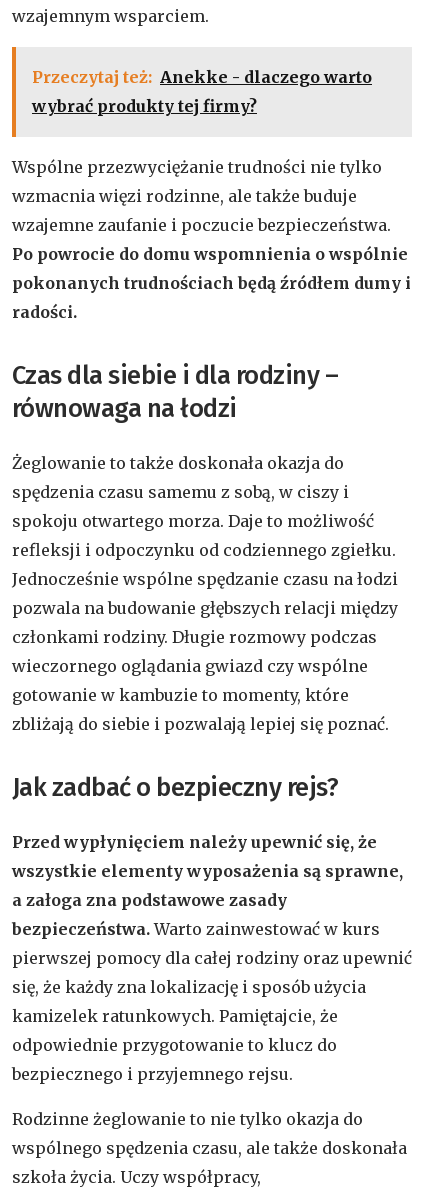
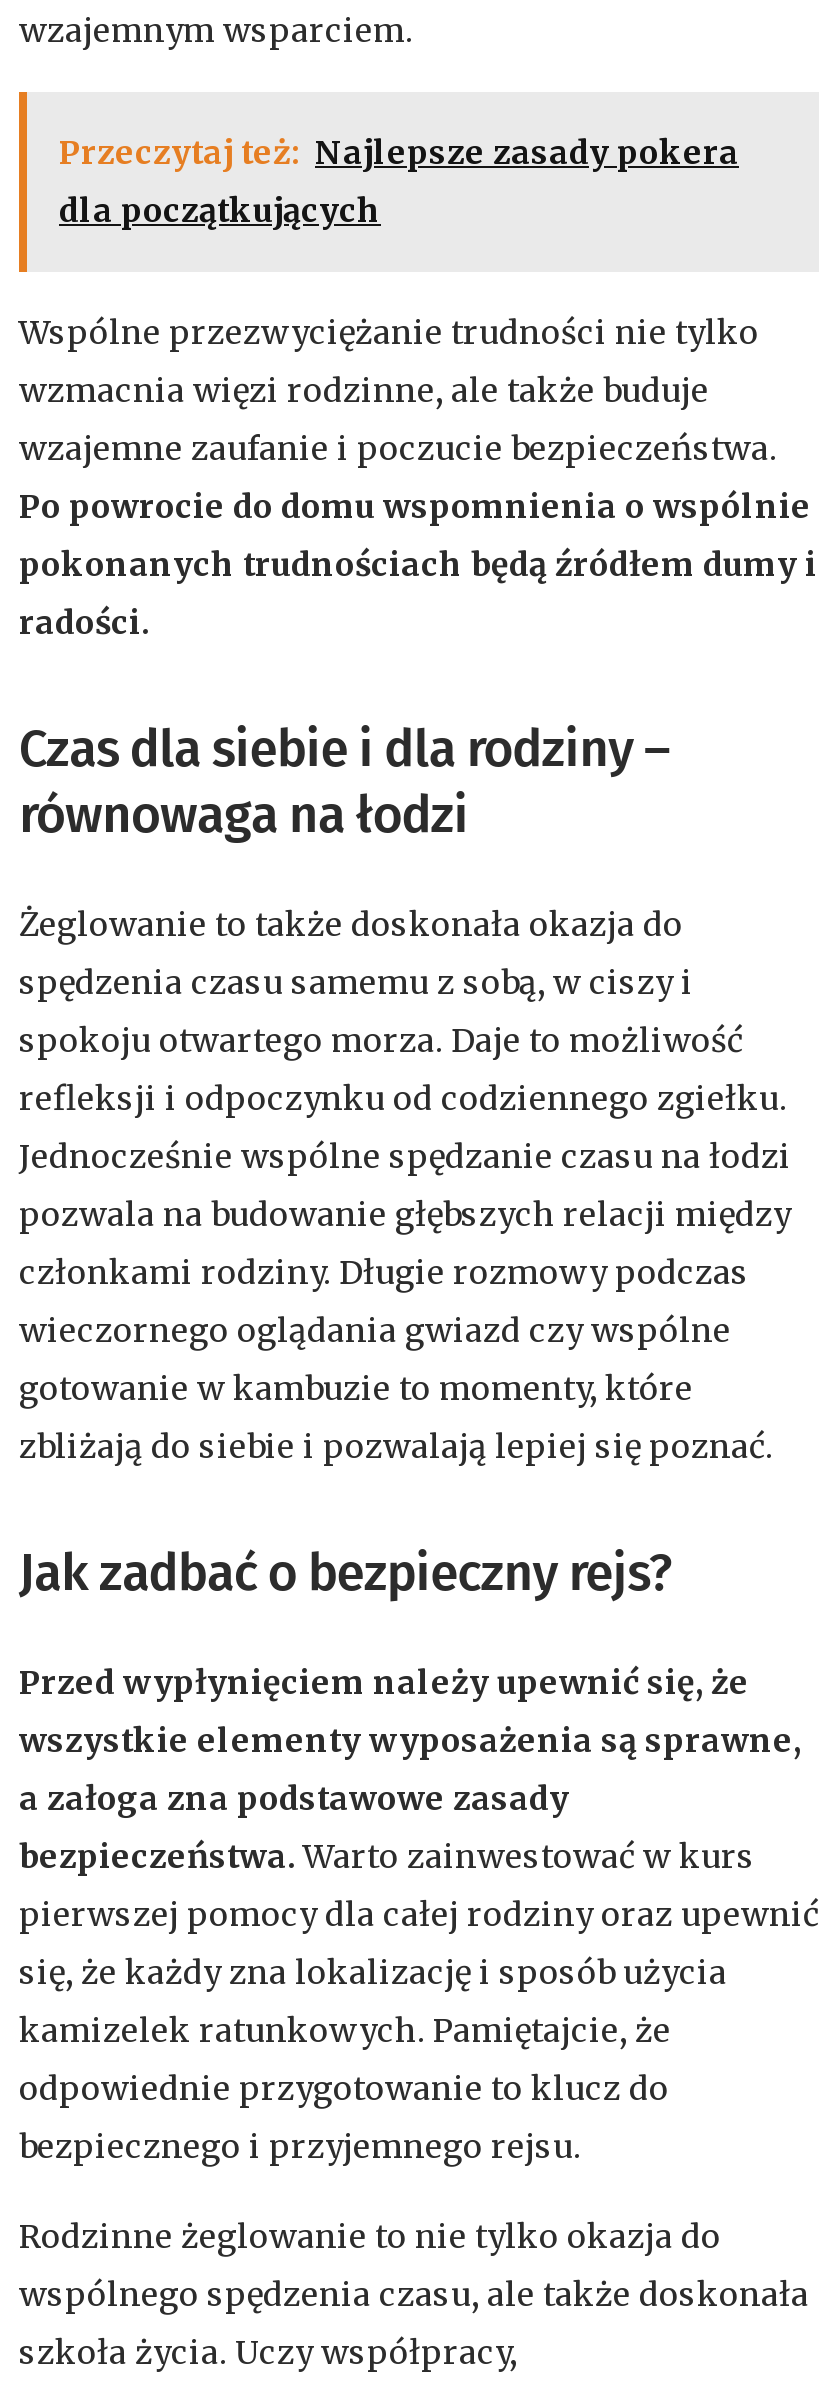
- Przeczytaj też: Anekke - dlaczego warto
- wybrać produkty tej firmy?
+ Przeczytaj też: Najlepsze zasady pokera
+ dla początkujących
